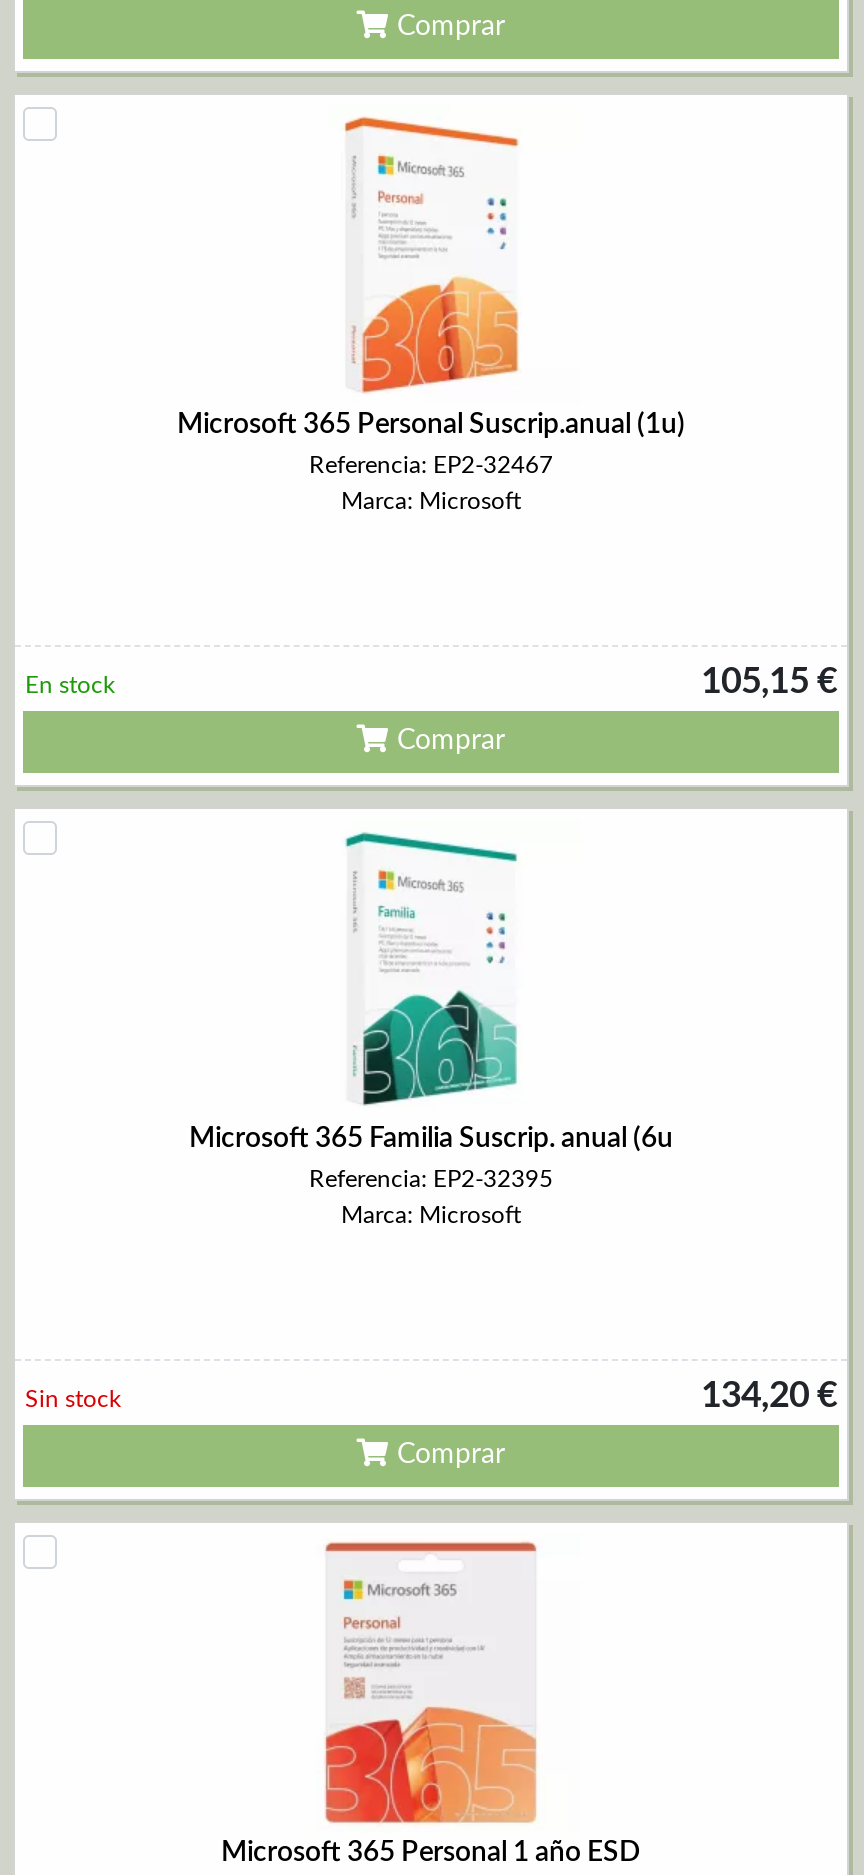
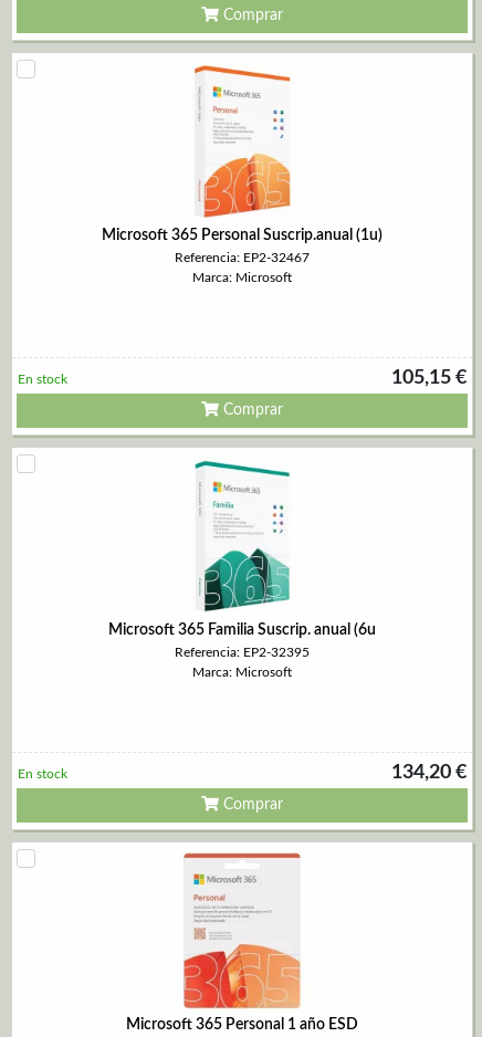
- Sin stock
+ En stock
